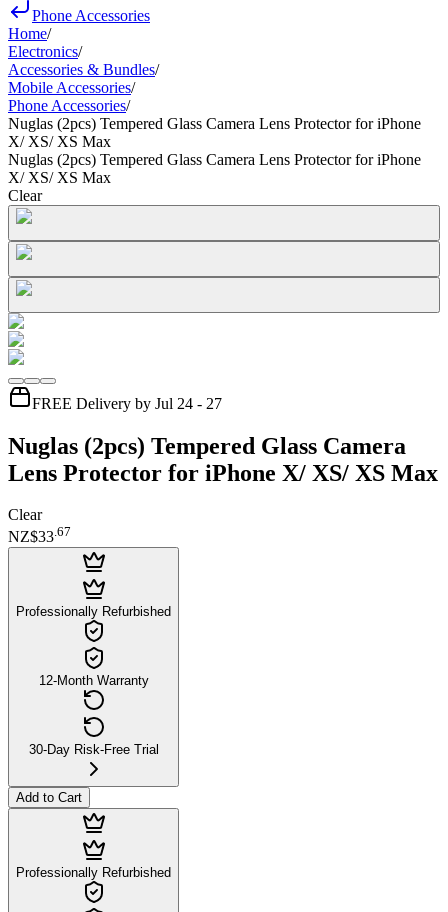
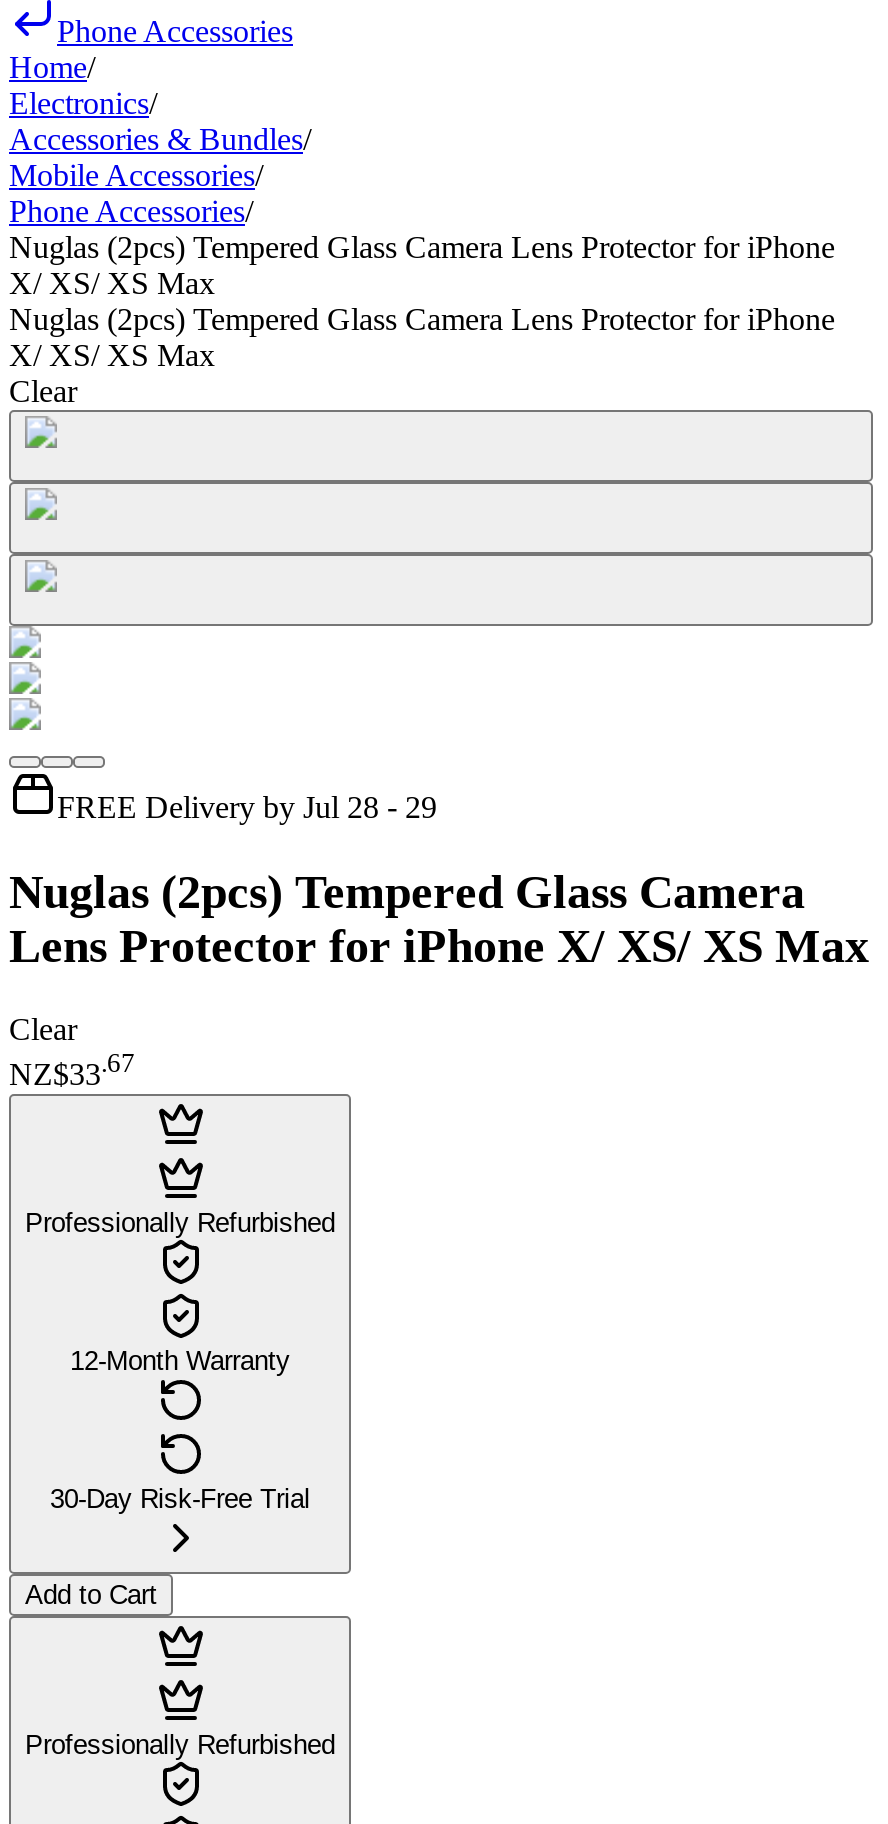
- FREE Delivery by Jul 24 - 27
+ FREE Delivery by Jul 28 - 29
